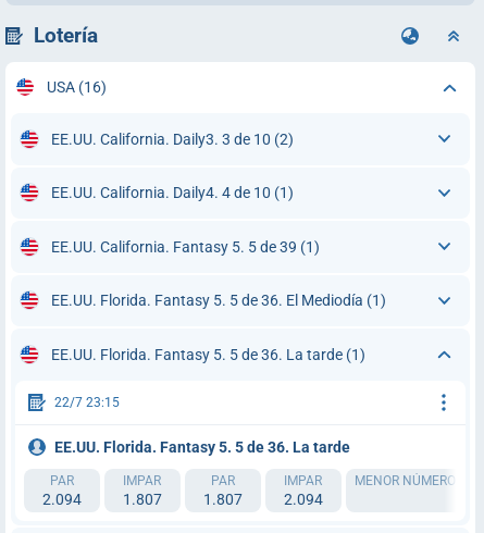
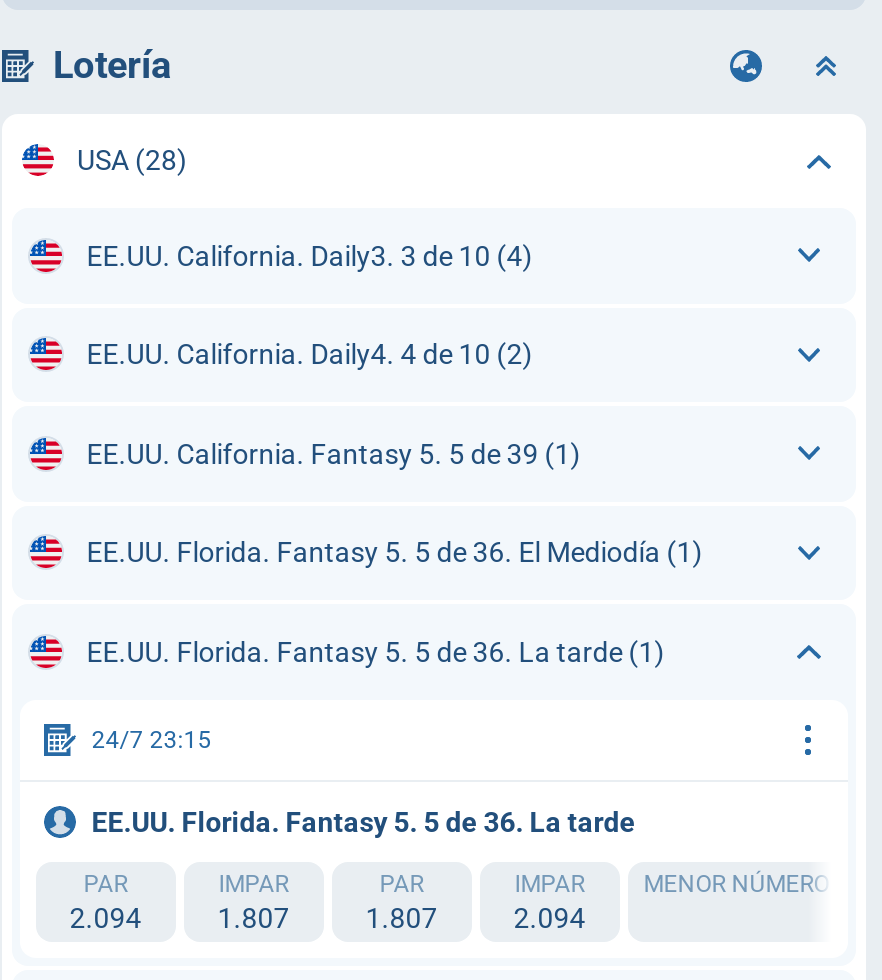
- USA (16)
+ USA (28)

- EE.UU. California. Daily3. 3 de 10 (2)
+ EE.UU. California. Daily3. 3 de 10 (4)

- EE.UU. California. Daily4. 4 de 10 (1)
+ EE.UU. California. Daily4. 4 de 10 (2)

- 22/7 23:15
+ 24/7 23:15
